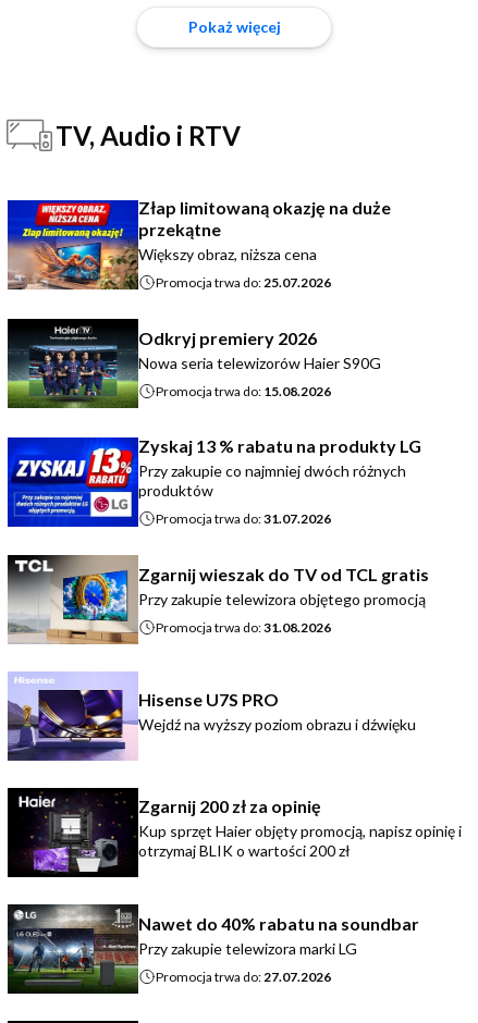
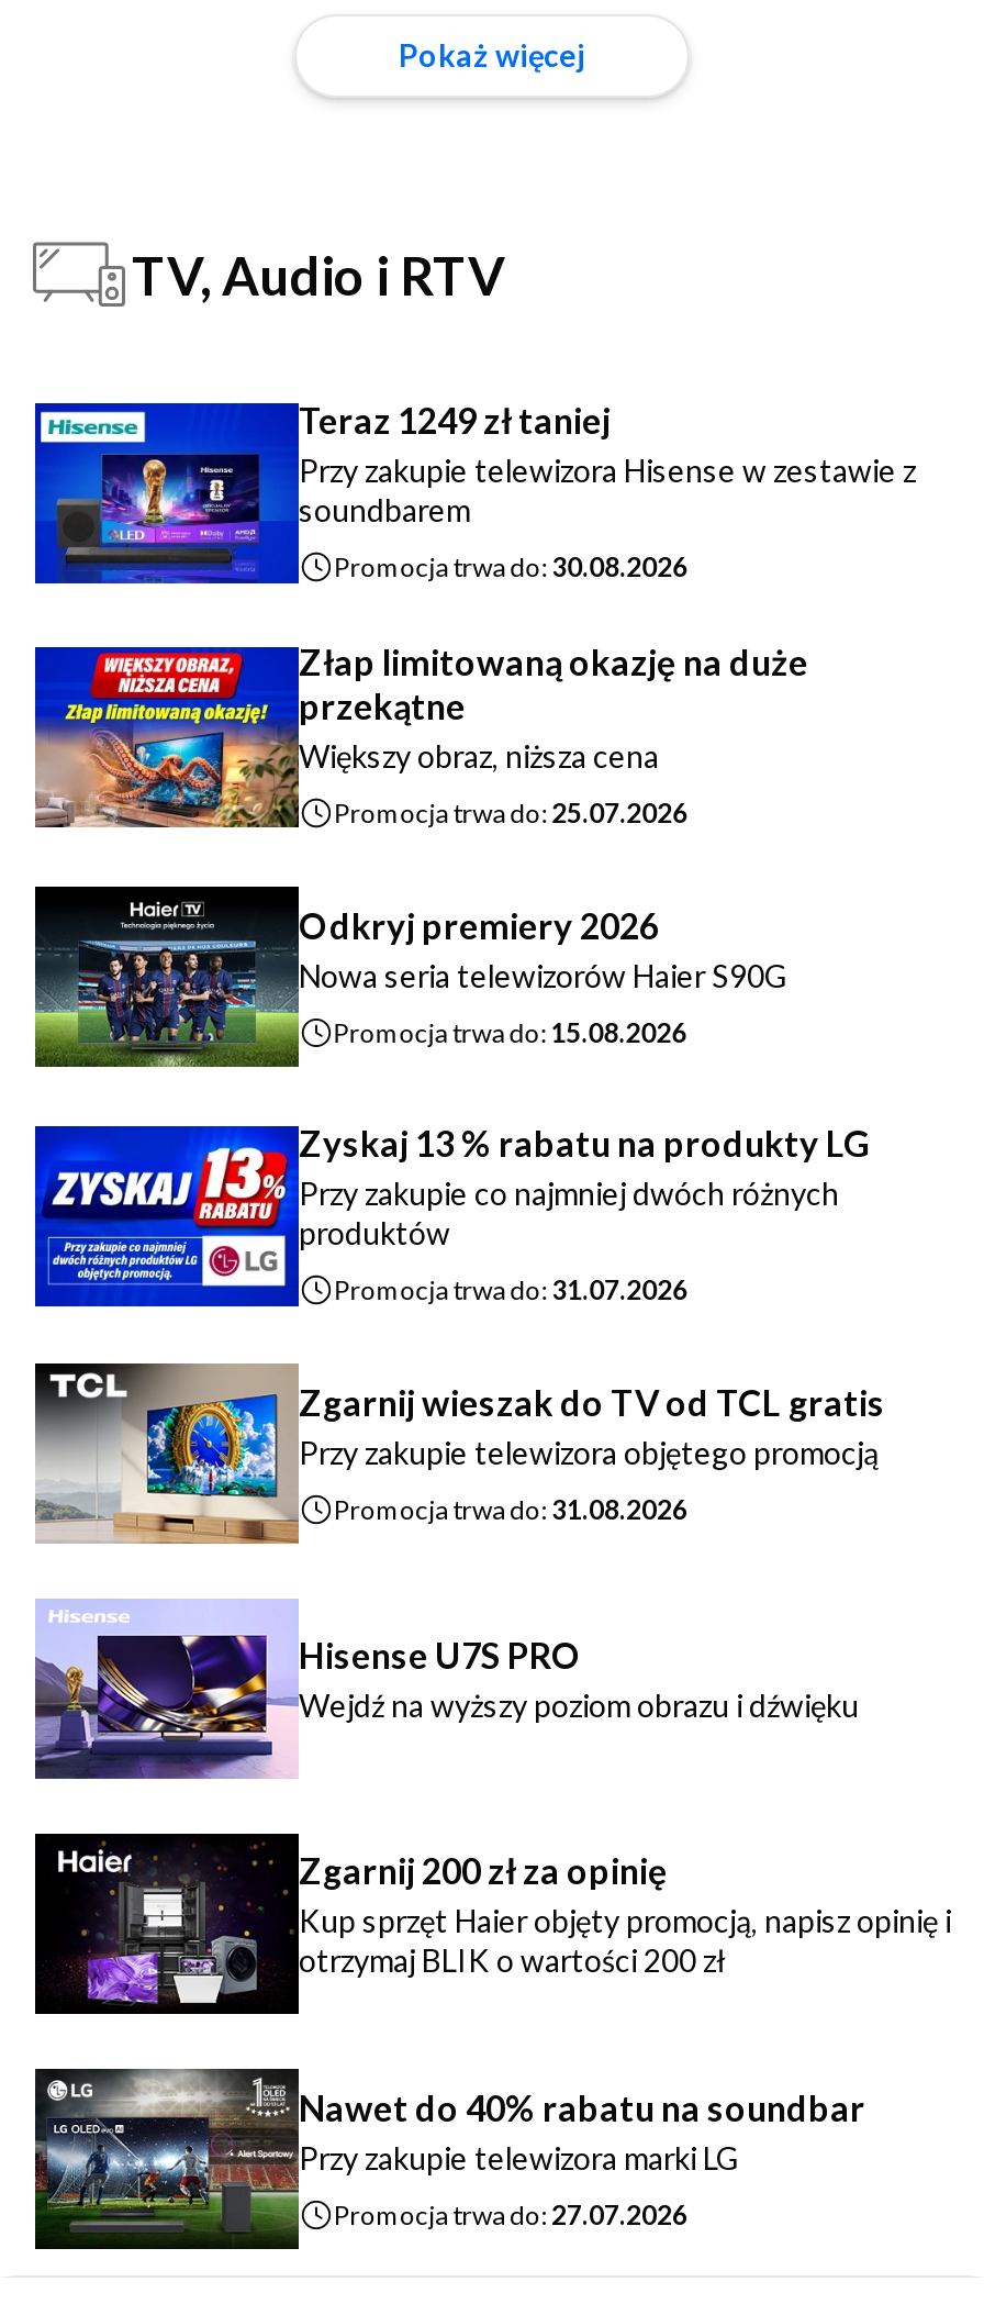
+ [image]
+ Teraz 1249 zł taniej
+ Przy zakupie telewizora Hisense w zestawie z
+ soundbarem
+ Promocja trwa do: 30.08.2026
